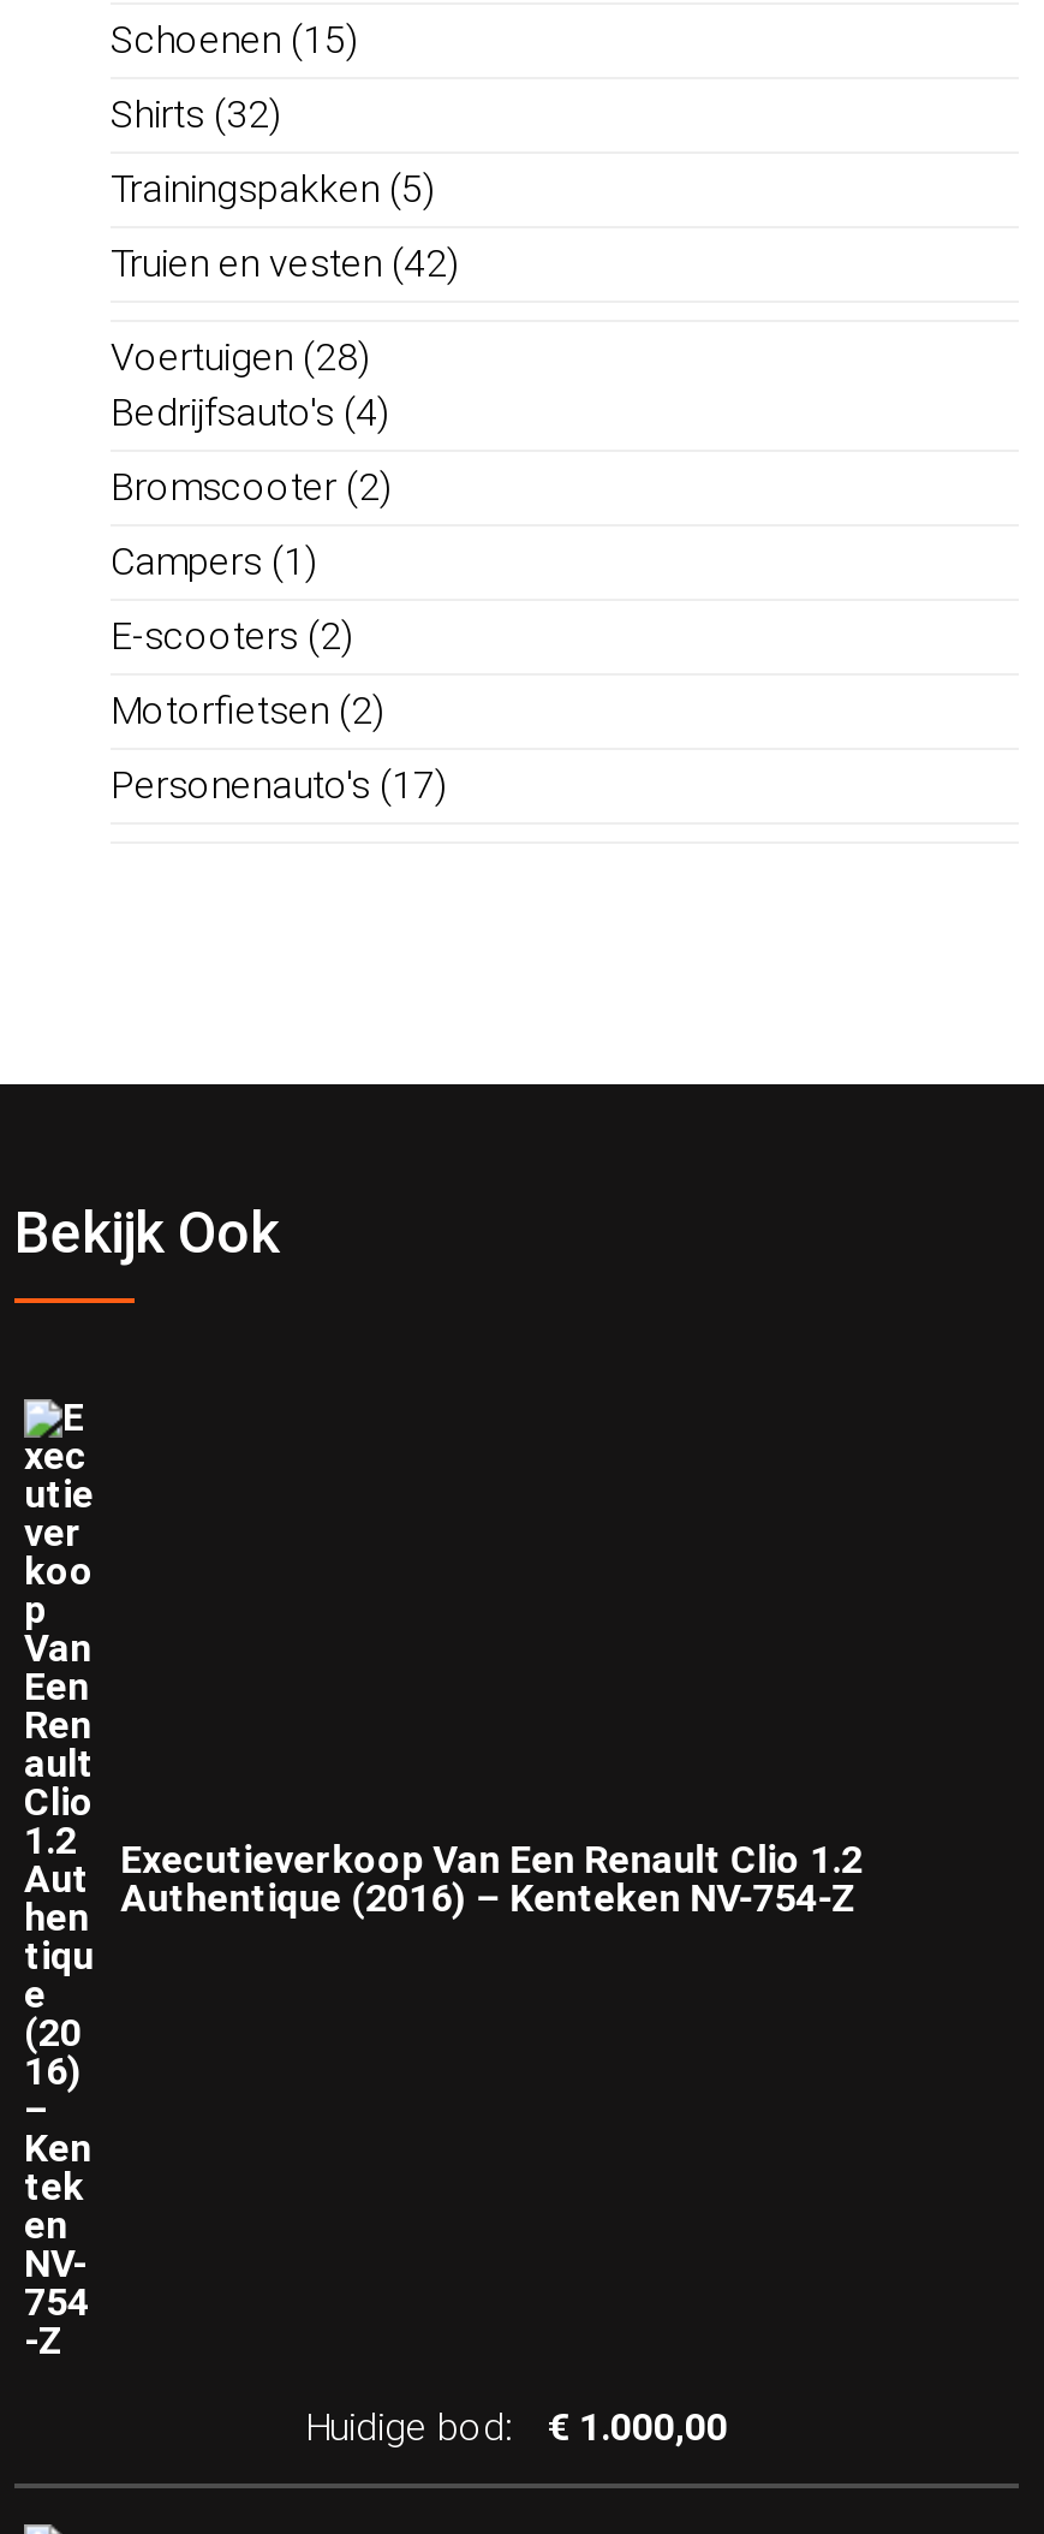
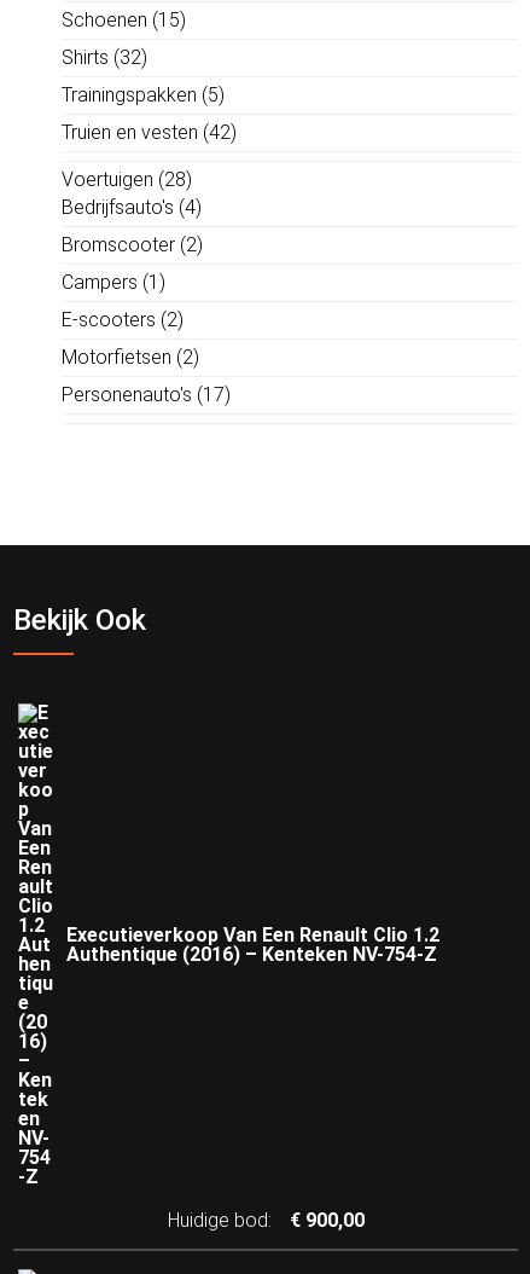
- Huidige bod: €1.000,00
+ Huidige bod: €900,00
